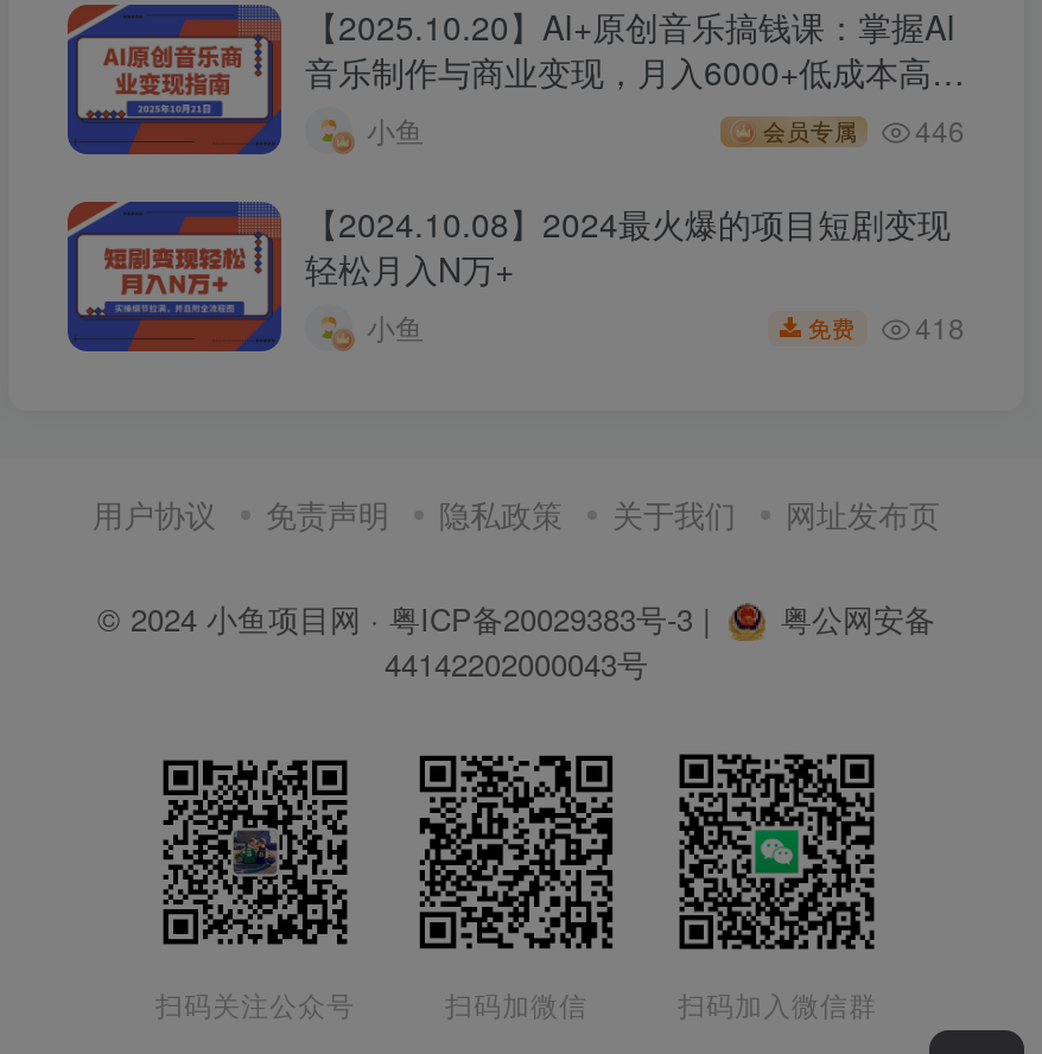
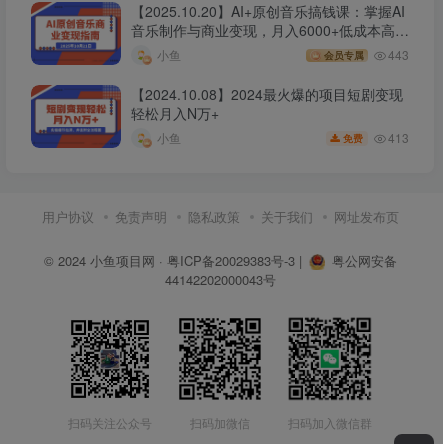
- 会员专属 446
+ 会员专属 443

- 免费 418
+ 免费 413
